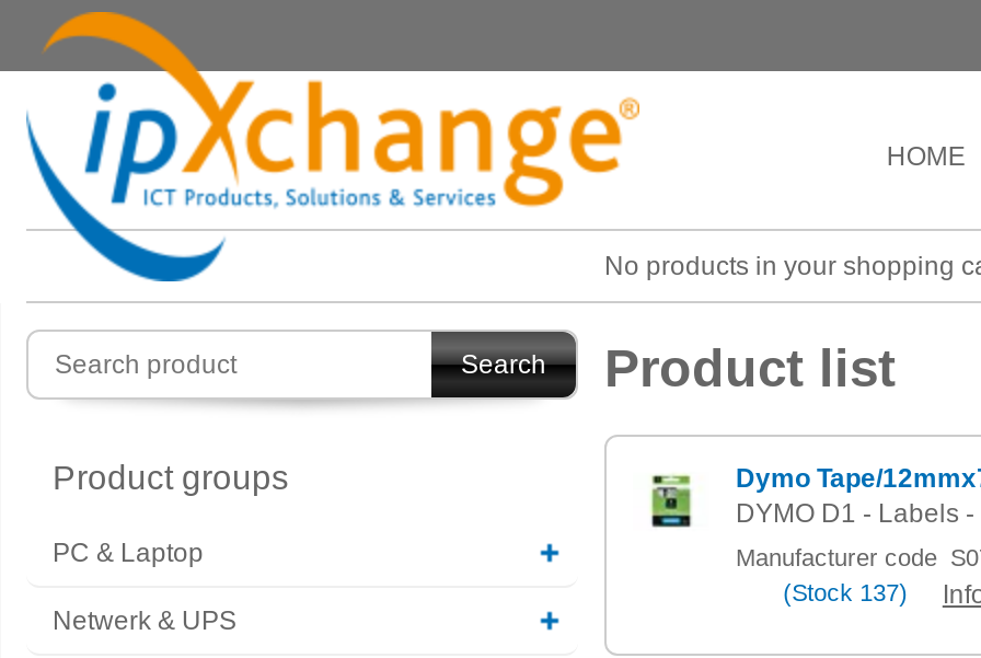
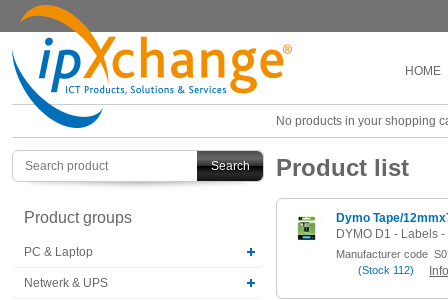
- (Stock 137)
+ (Stock 112)
